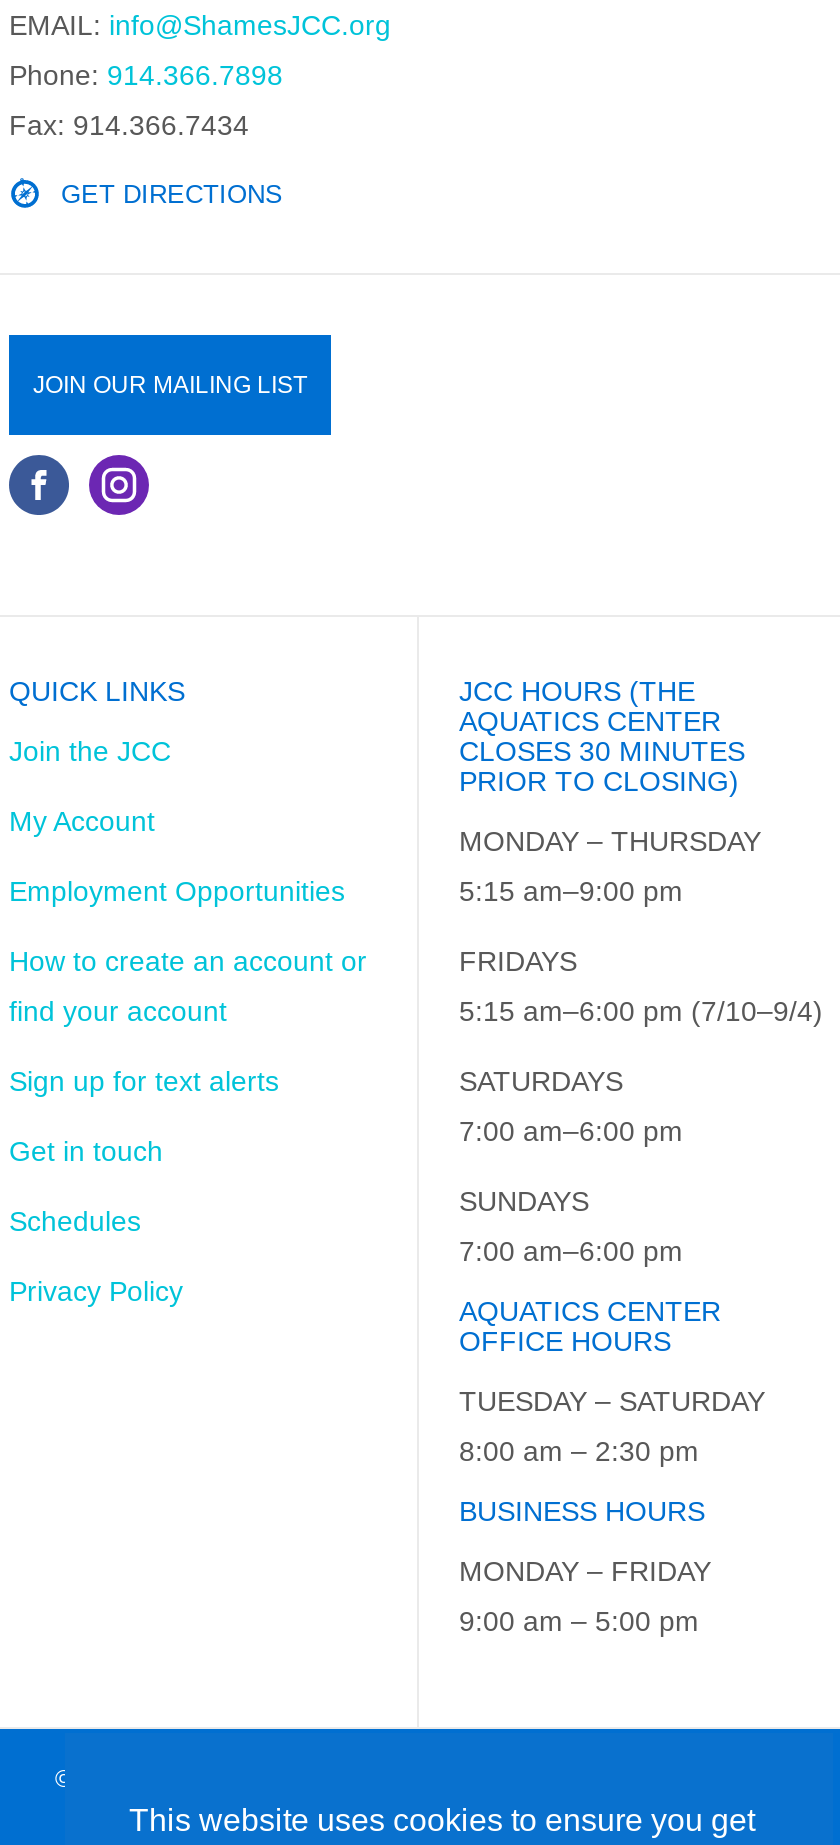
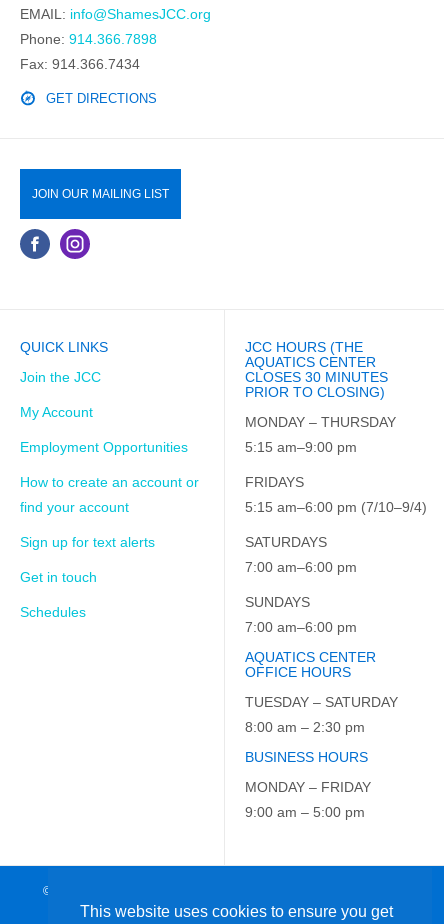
- Privacy Policy
